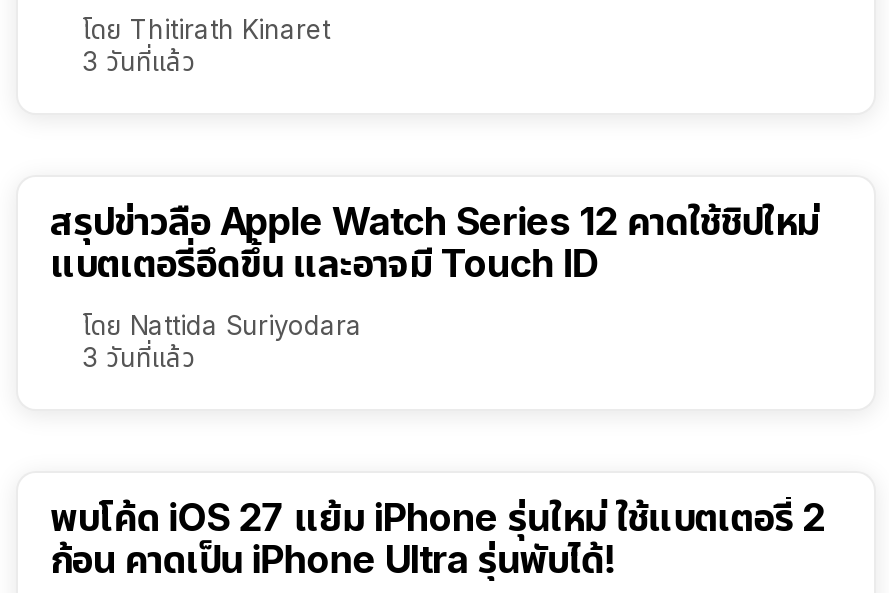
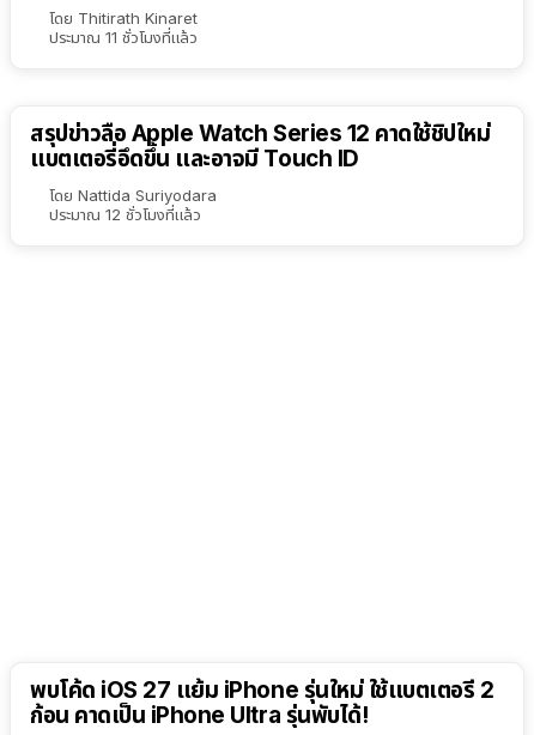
- 3 วันที่แล้ว
+ ประมาณ 11 ชั่วโมงที่แล้ว

- 3 วันที่แล้ว
+ ประมาณ 12 ชั่วโมงที่แล้ว
